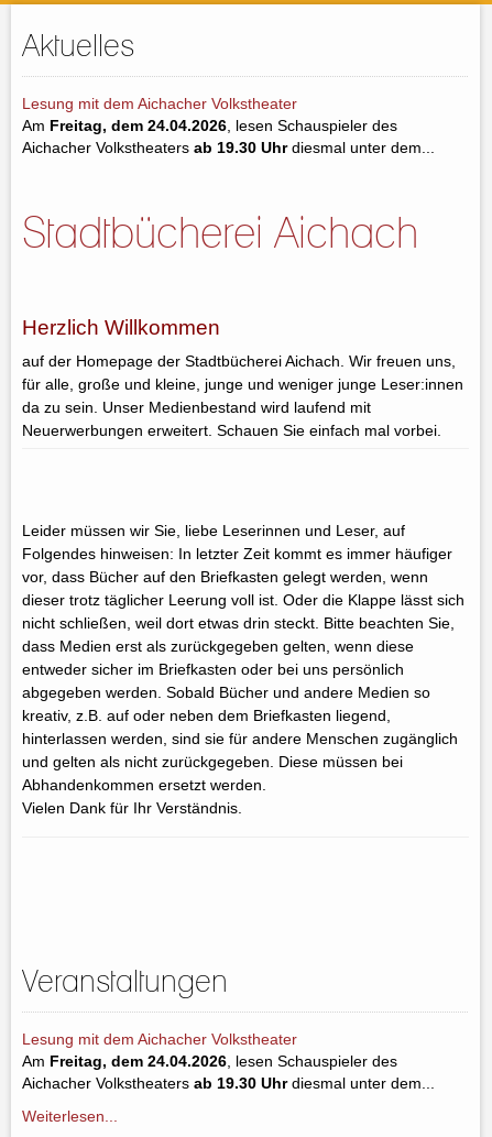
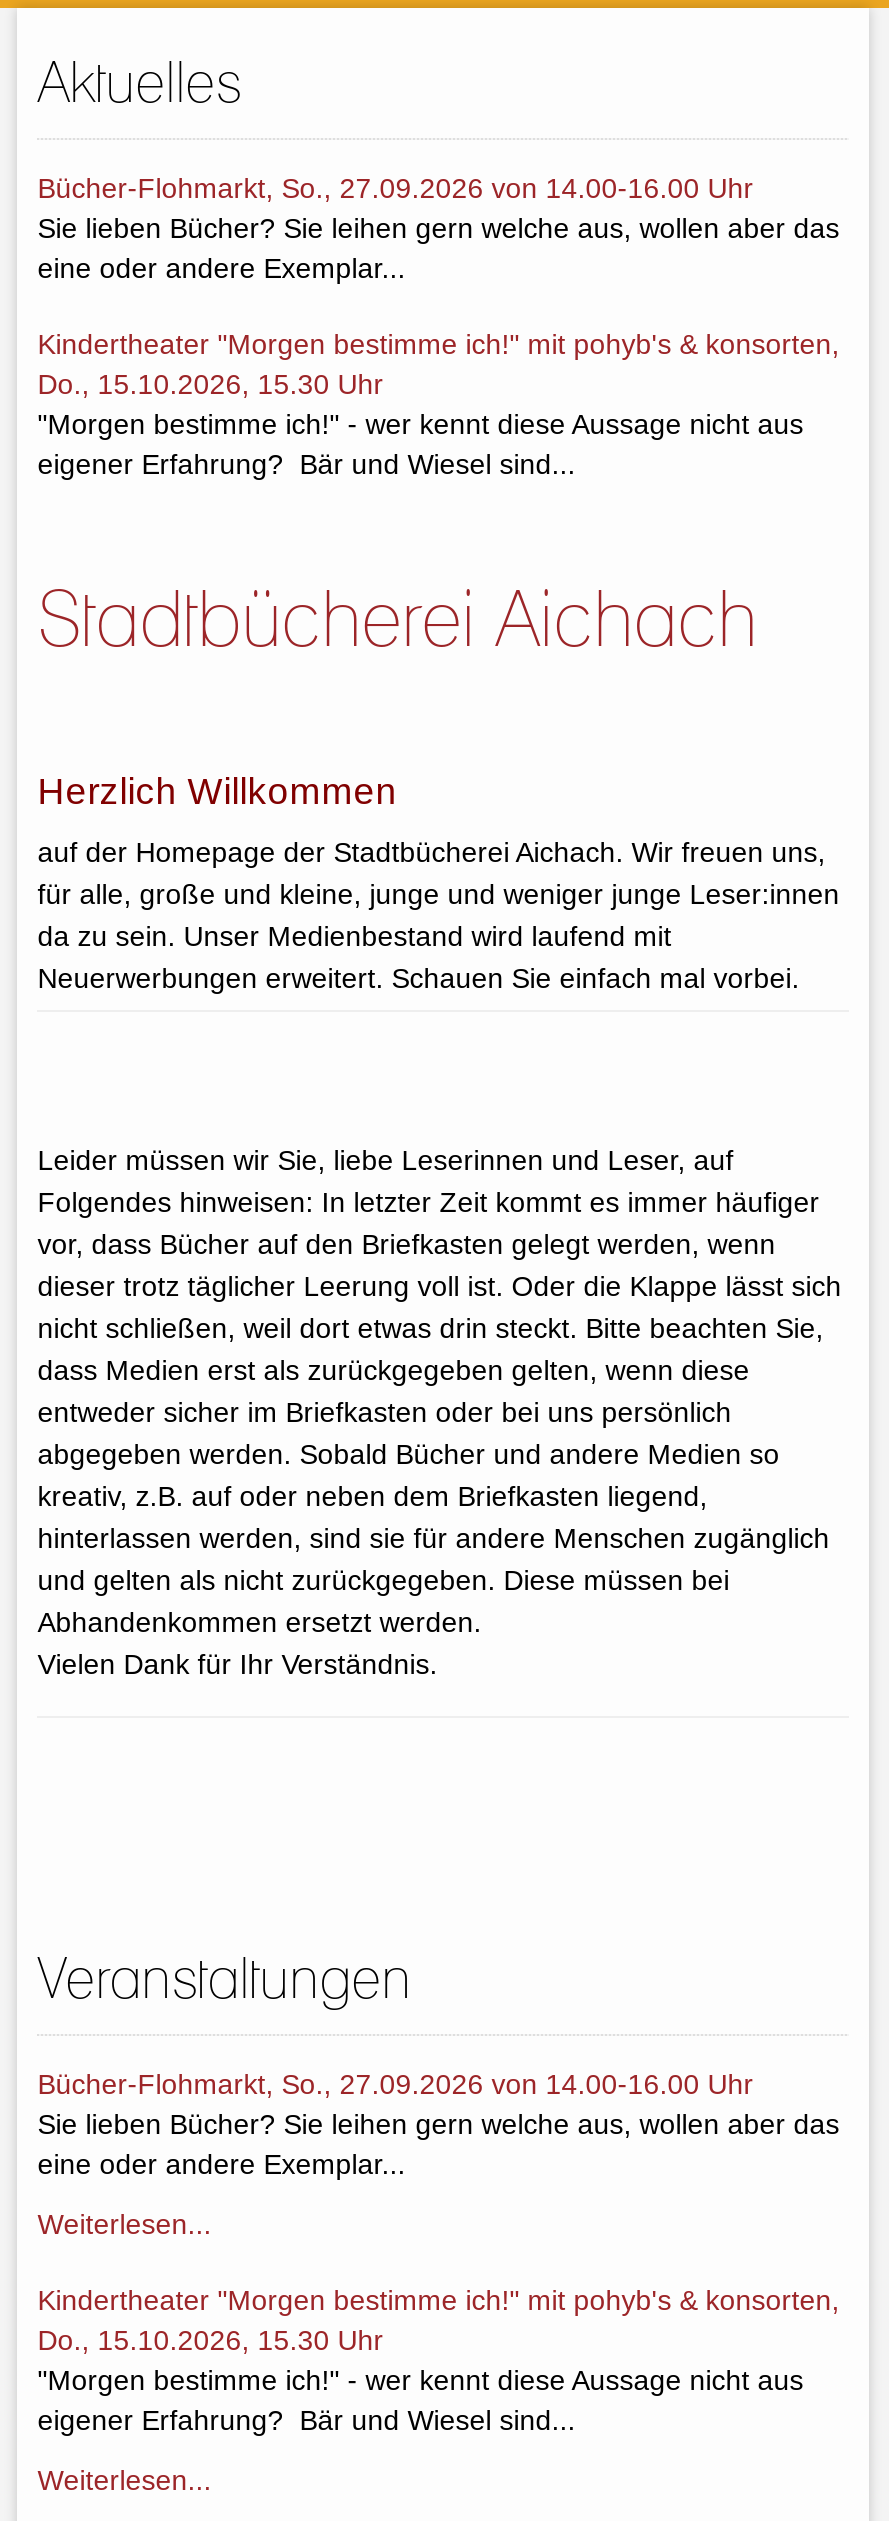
- Lesung mit dem Aichacher Volkstheater
- Am Freitag, dem 24.04.2026, lesen Schauspieler des
- Aichacher Volkstheaters ab 19.30 Uhr diesmal unter dem...
+ Bücher-Flohmarkt, So., 27.09.2026 von 14.00-16.00 Uhr
+ Sie lieben Bücher? Sie leihen gern welche aus, wollen aber das
+ eine oder andere Exemplar...
+ Kindertheater "Morgen bestimme ich!" mit pohyb's & konsorten,
+ Do., 15.10.2026, 15.30 Uhr
+ "Morgen bestimme ich!" - wer kennt diese Aussage nicht aus
+ eigener Erfahrung? Bär und Wiesel sind...

- Lesung mit dem Aichacher Volkstheater
- Am Freitag, dem 24.04.2026, lesen Schauspieler des
- Aichacher Volkstheaters ab 19.30 Uhr diesmal unter dem...
+ Bücher-Flohmarkt, So., 27.09.2026 von 14.00-16.00 Uhr
+ Sie lieben Bücher? Sie leihen gern welche aus, wollen aber das
+ eine oder andere Exemplar...
+ Weiterlesen...
+ Kindertheater "Morgen bestimme ich!" mit pohyb's & konsorten,
+ Do., 15.10.2026, 15.30 Uhr
+ "Morgen bestimme ich!" - wer kennt diese Aussage nicht aus
+ eigener Erfahrung? Bär und Wiesel sind...
